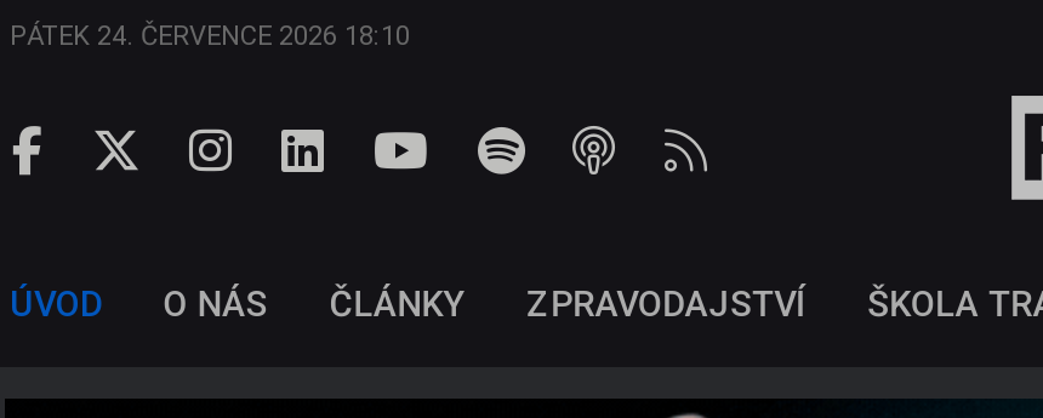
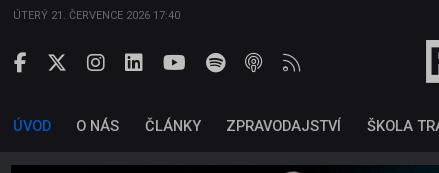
- PÁTEK 24. ČERVENCE 2026 18:10
+ ÚTERÝ 21. ČERVENCE 2026 17:40
